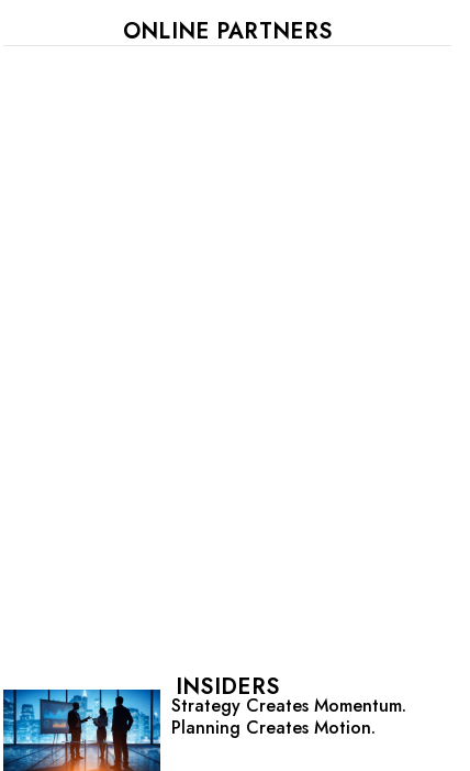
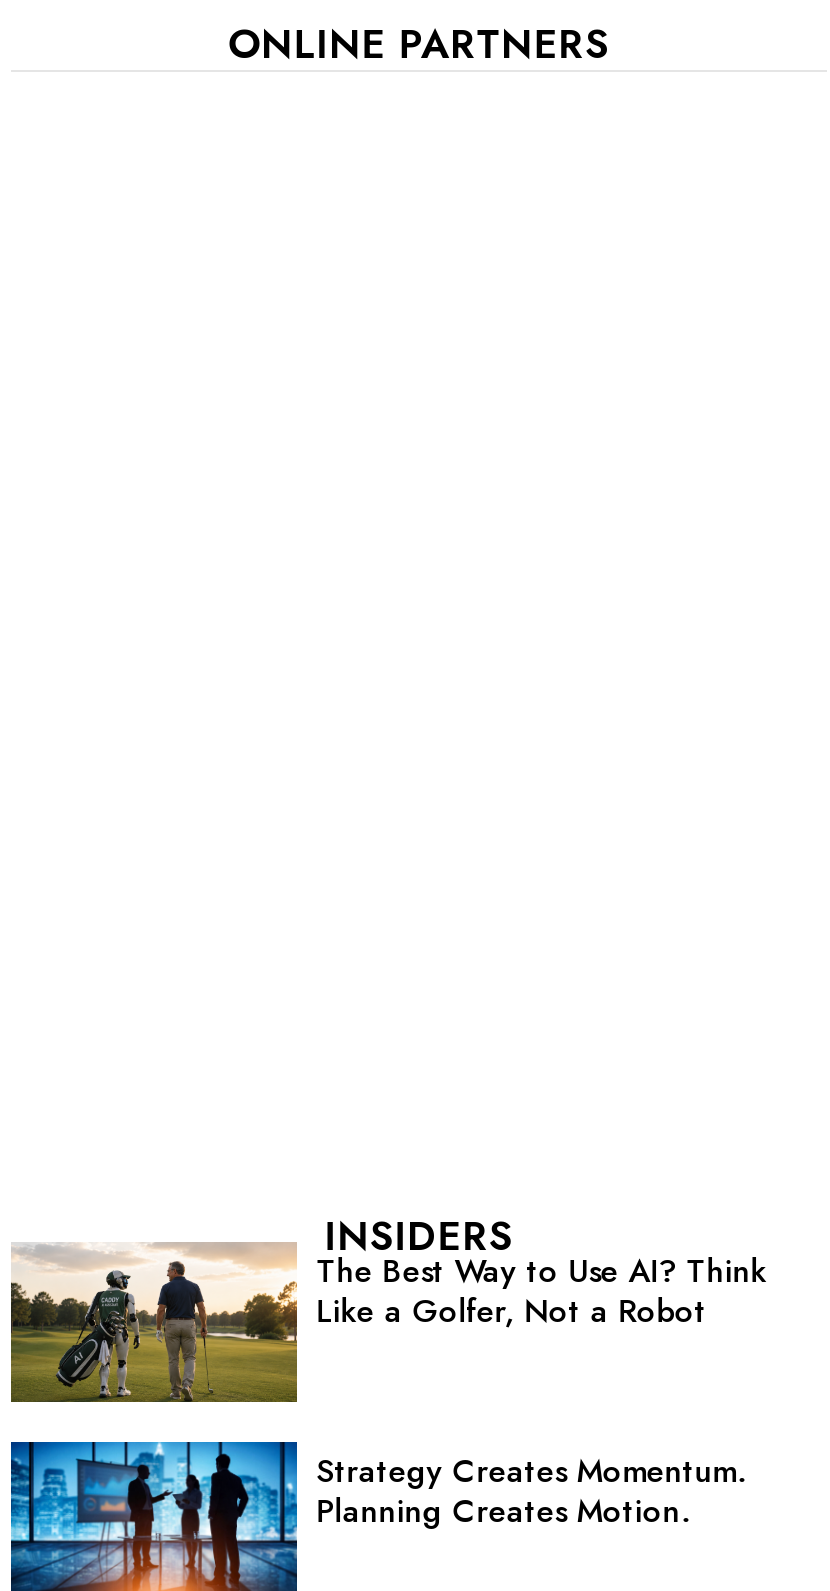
+ [image]
+ The Best Way to Use AI? Think
+ Like a Golfer, Not a Robot
